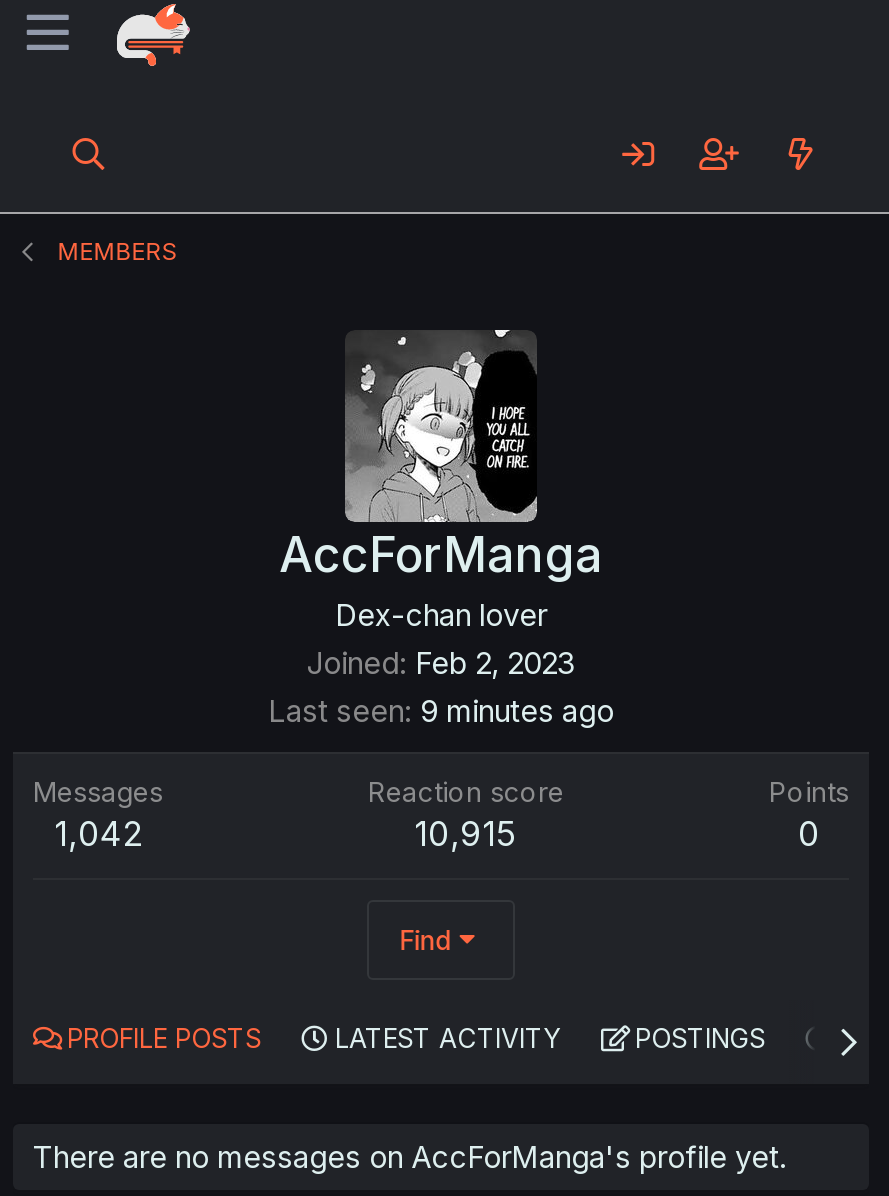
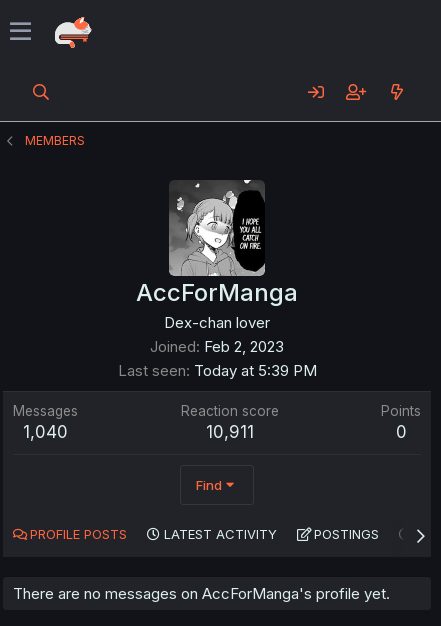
- Last seen 9 minutes ago
+ Last seen Today at 5:39 PM

- 1,042
+ 1,040

- 10,915
+ 10,911
